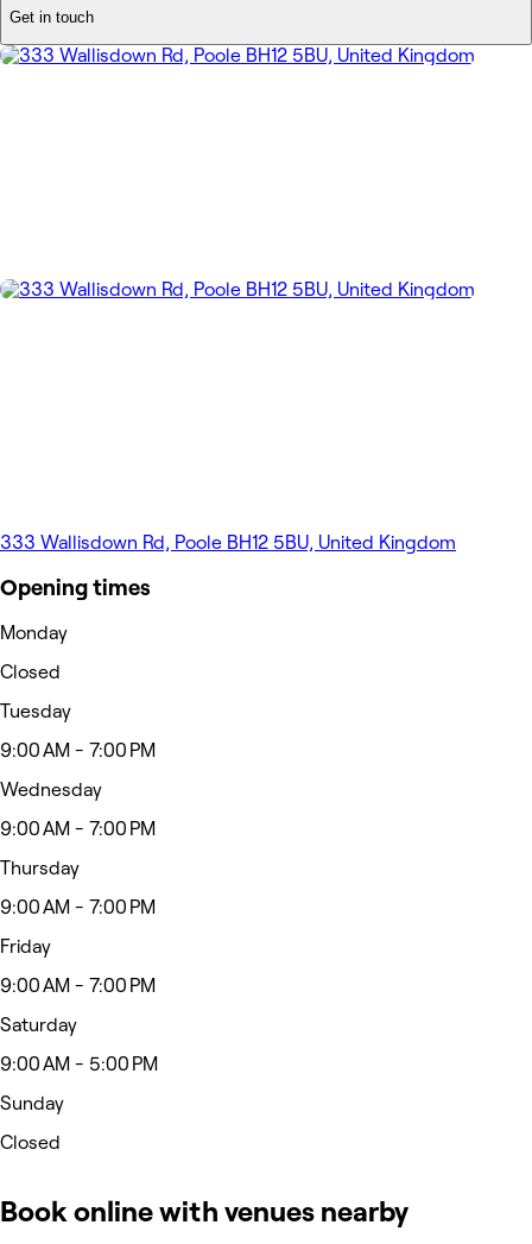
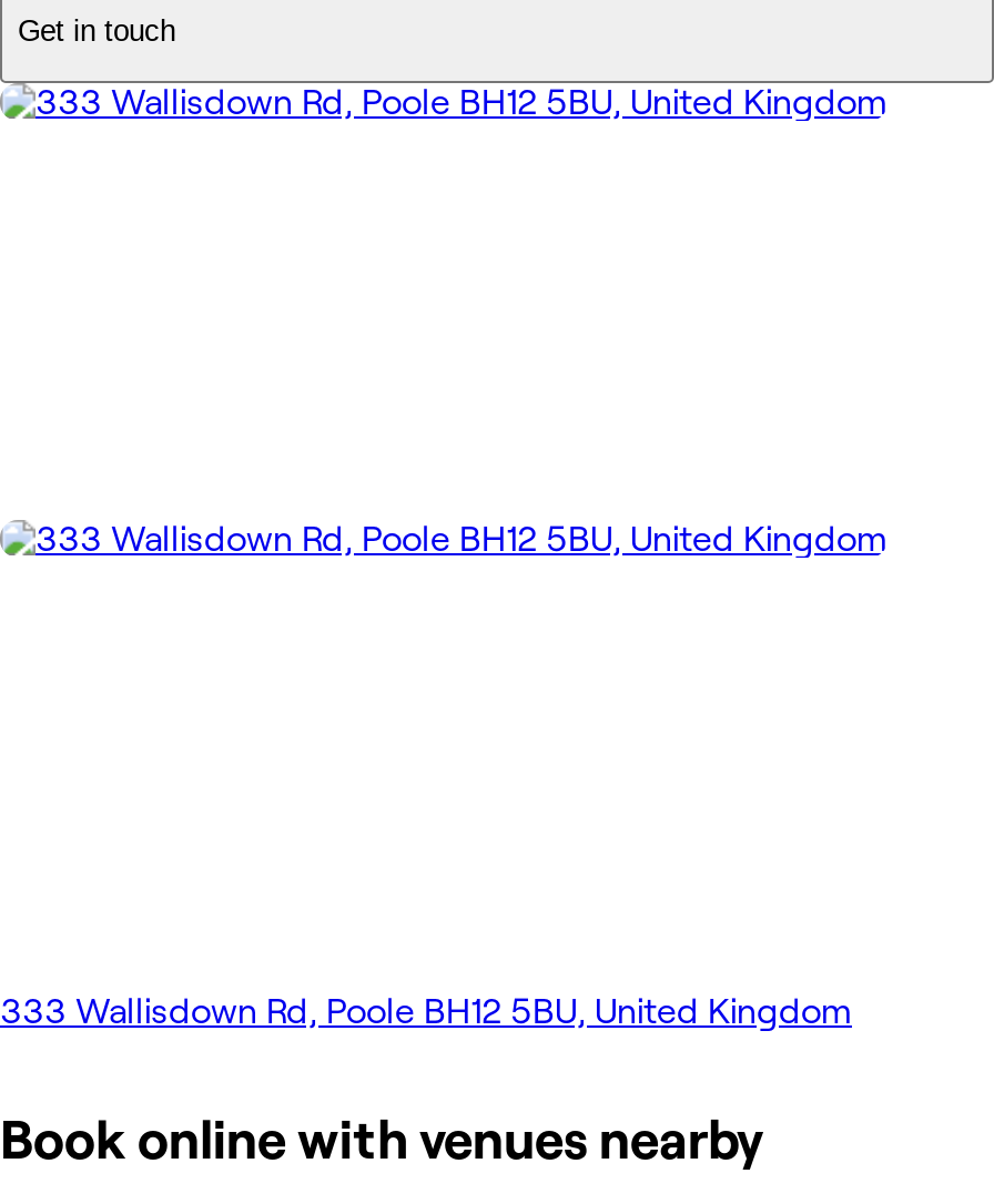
- Opening times
- Monday
- Closed
- Tuesday
- 9:00 AM - 7:00 PM
- Wednesday
- 9:00 AM - 7:00 PM
- Thursday
- 9:00 AM - 7:00 PM
- Friday
- 9:00 AM - 7:00 PM
- Saturday
- 9:00 AM - 5:00 PM
- Sunday
- Closed
